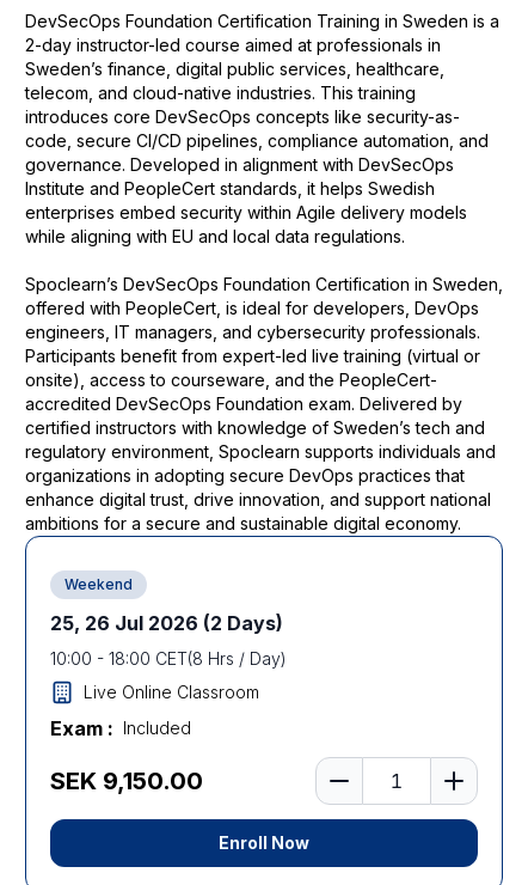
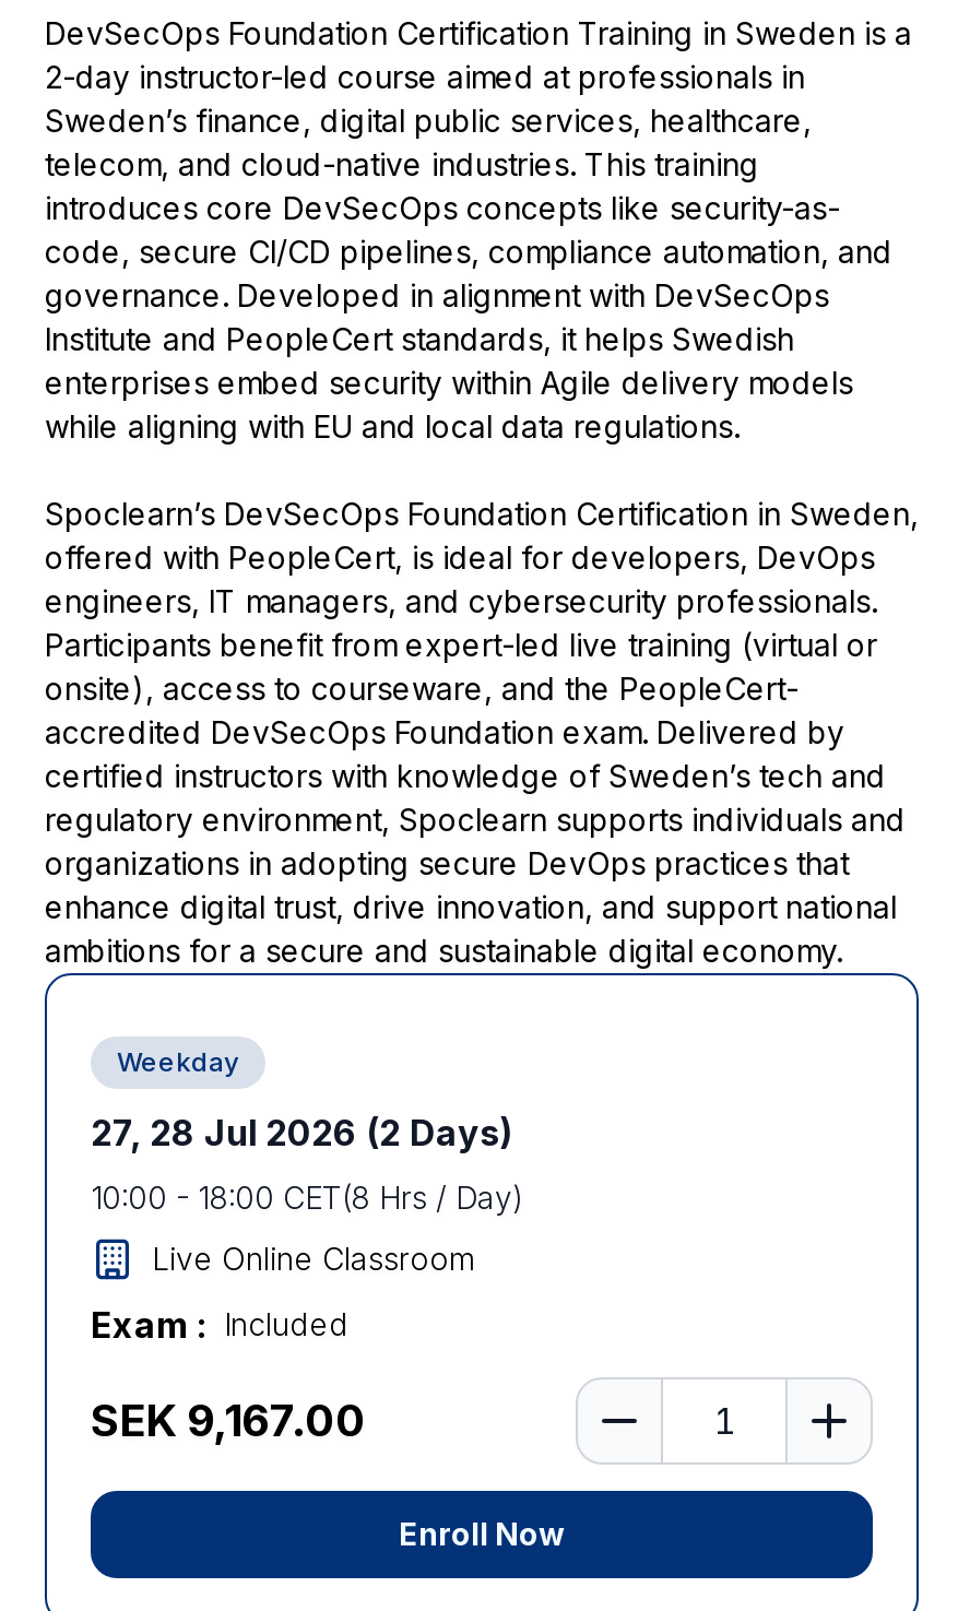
- Weekend
+ Weekday

- 25, 26 Jul 2026 (2 Days)
+ 27, 28 Jul 2026 (2 Days)

- SEK 9,150.00
+ SEK 9,167.00
